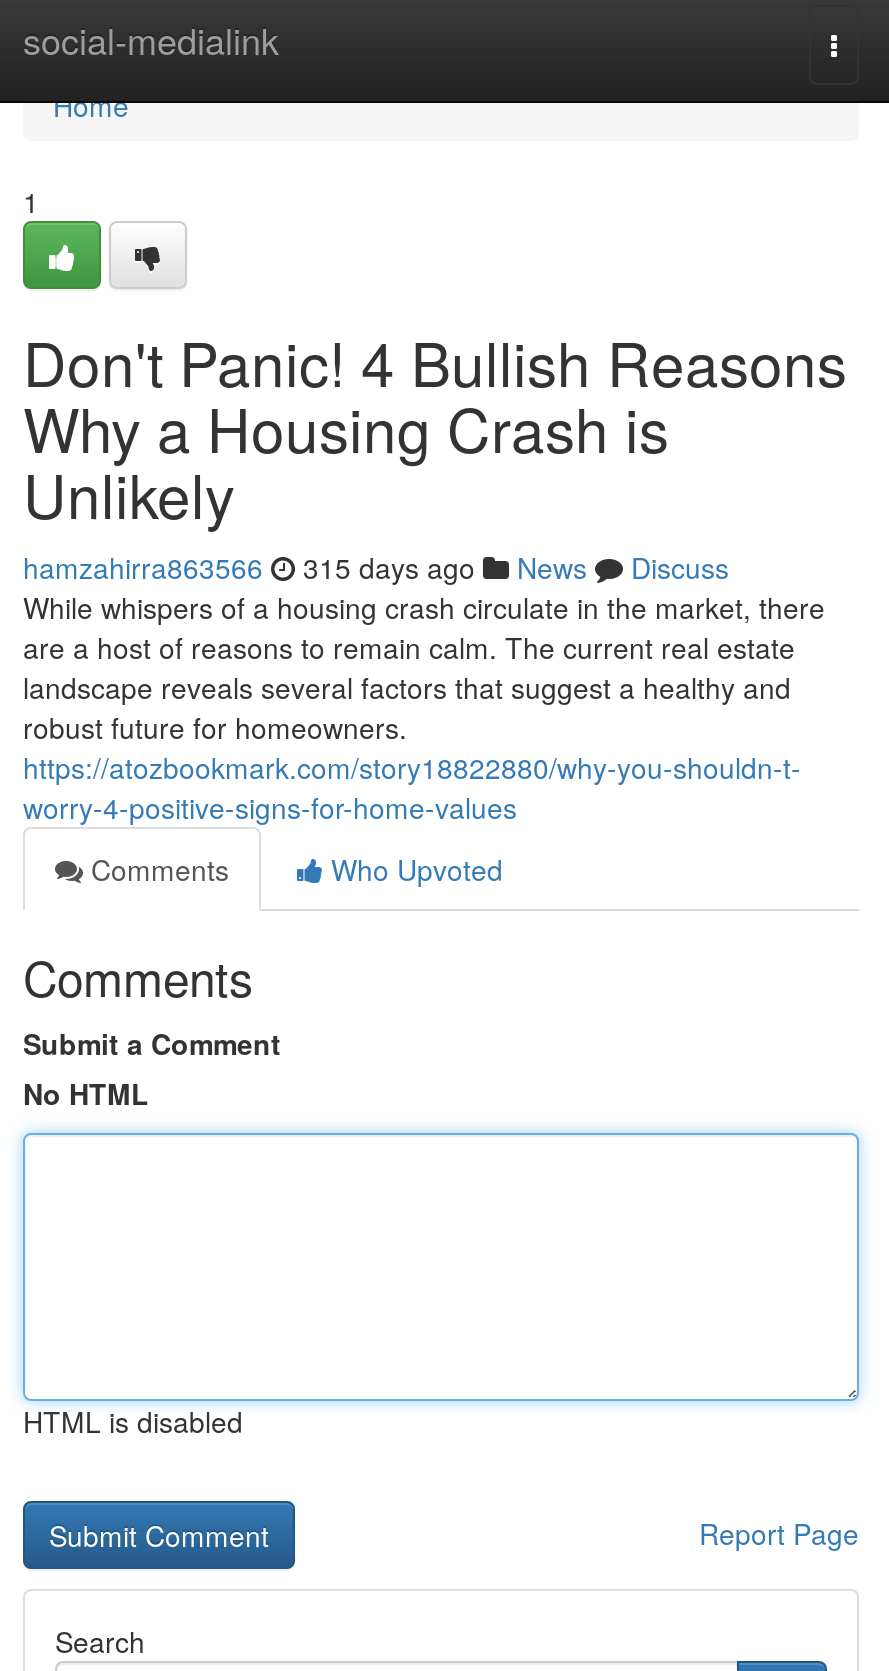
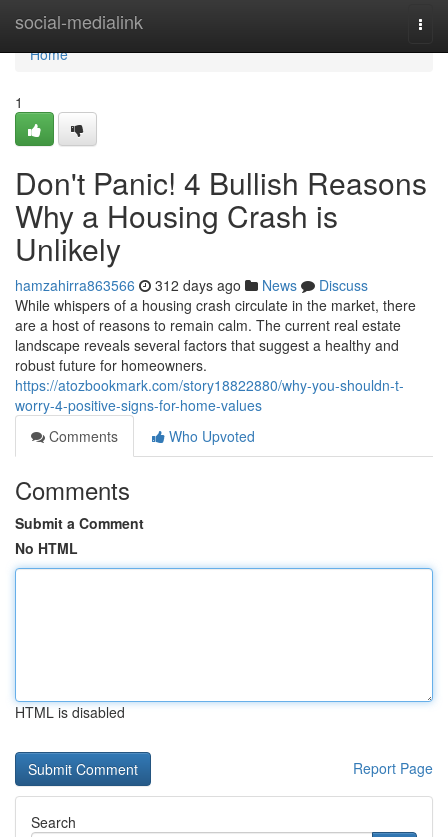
- hamzahirra863566 315 days ago News Discuss
+ hamzahirra863566 312 days ago News Discuss
